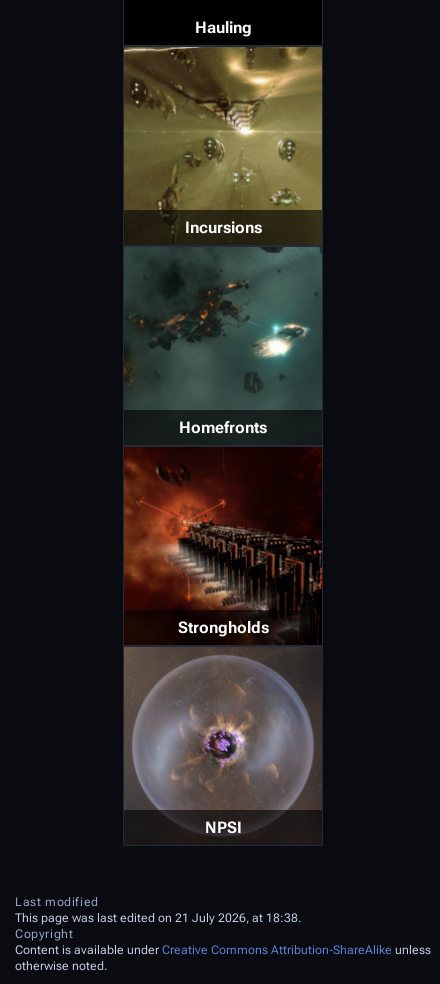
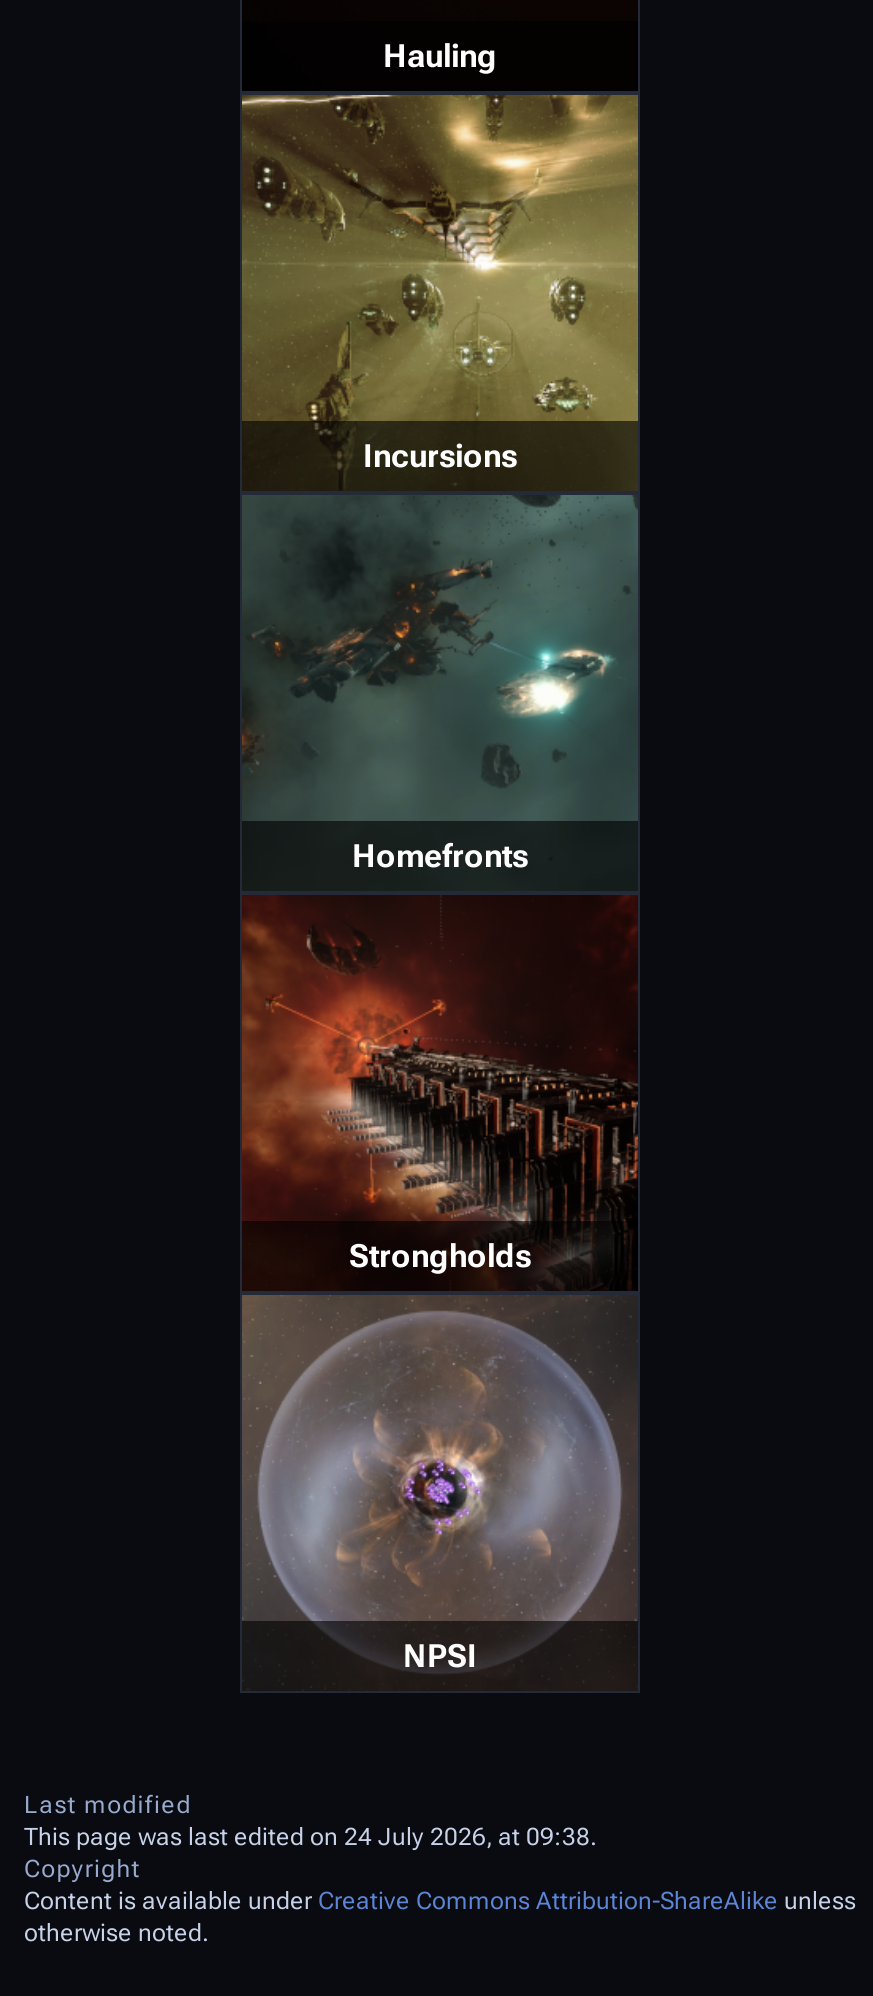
- This page was last edited on 21 July 2026, at 18:38.
+ This page was last edited on 24 July 2026, at 09:38.
